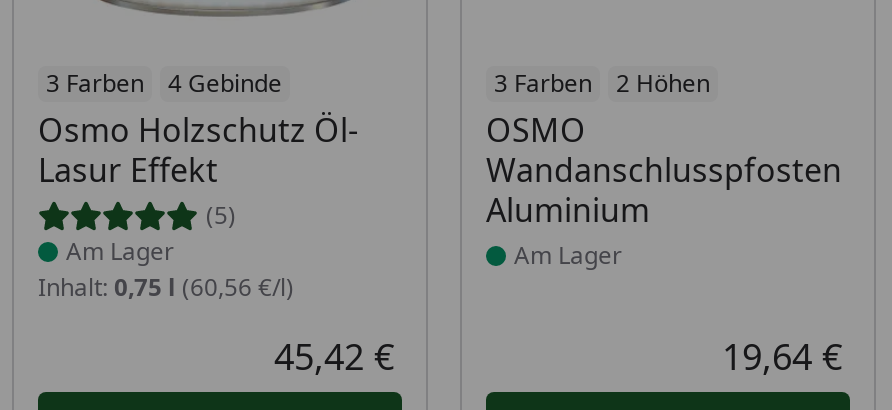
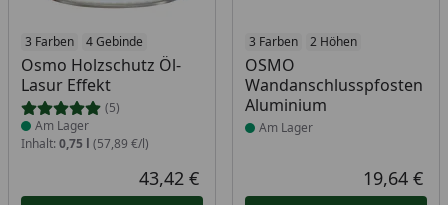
- Inhalt: 0,75 l (60,56 €/l)
+ Inhalt: 0,75 l (57,89 €/l)

- 45,42 €
+ 43,42 €
